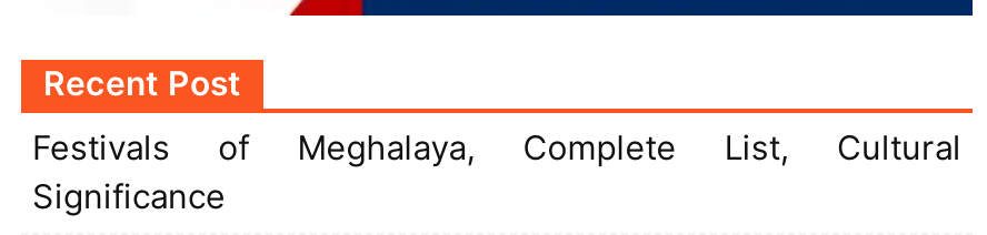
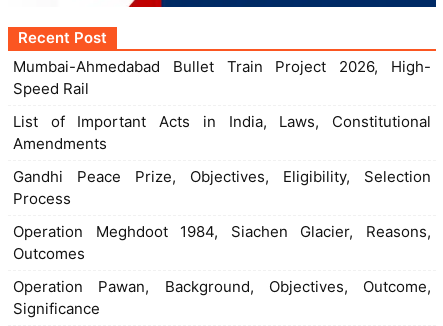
- Festivals of Meghalaya, Complete List, Cultural
+ Mumbai-Ahmedabad Bullet Train Project 2026, High-
+ Speed Rail
+ List of Important Acts in India, Laws, Constitutional
+ Amendments
+ Gandhi Peace Prize, Objectives, Eligibility, Selection
+ Process
+ Operation Meghdoot 1984, Siachen Glacier, Reasons,
+ Outcomes
+ Operation Pawan, Background, Objectives, Outcome,
